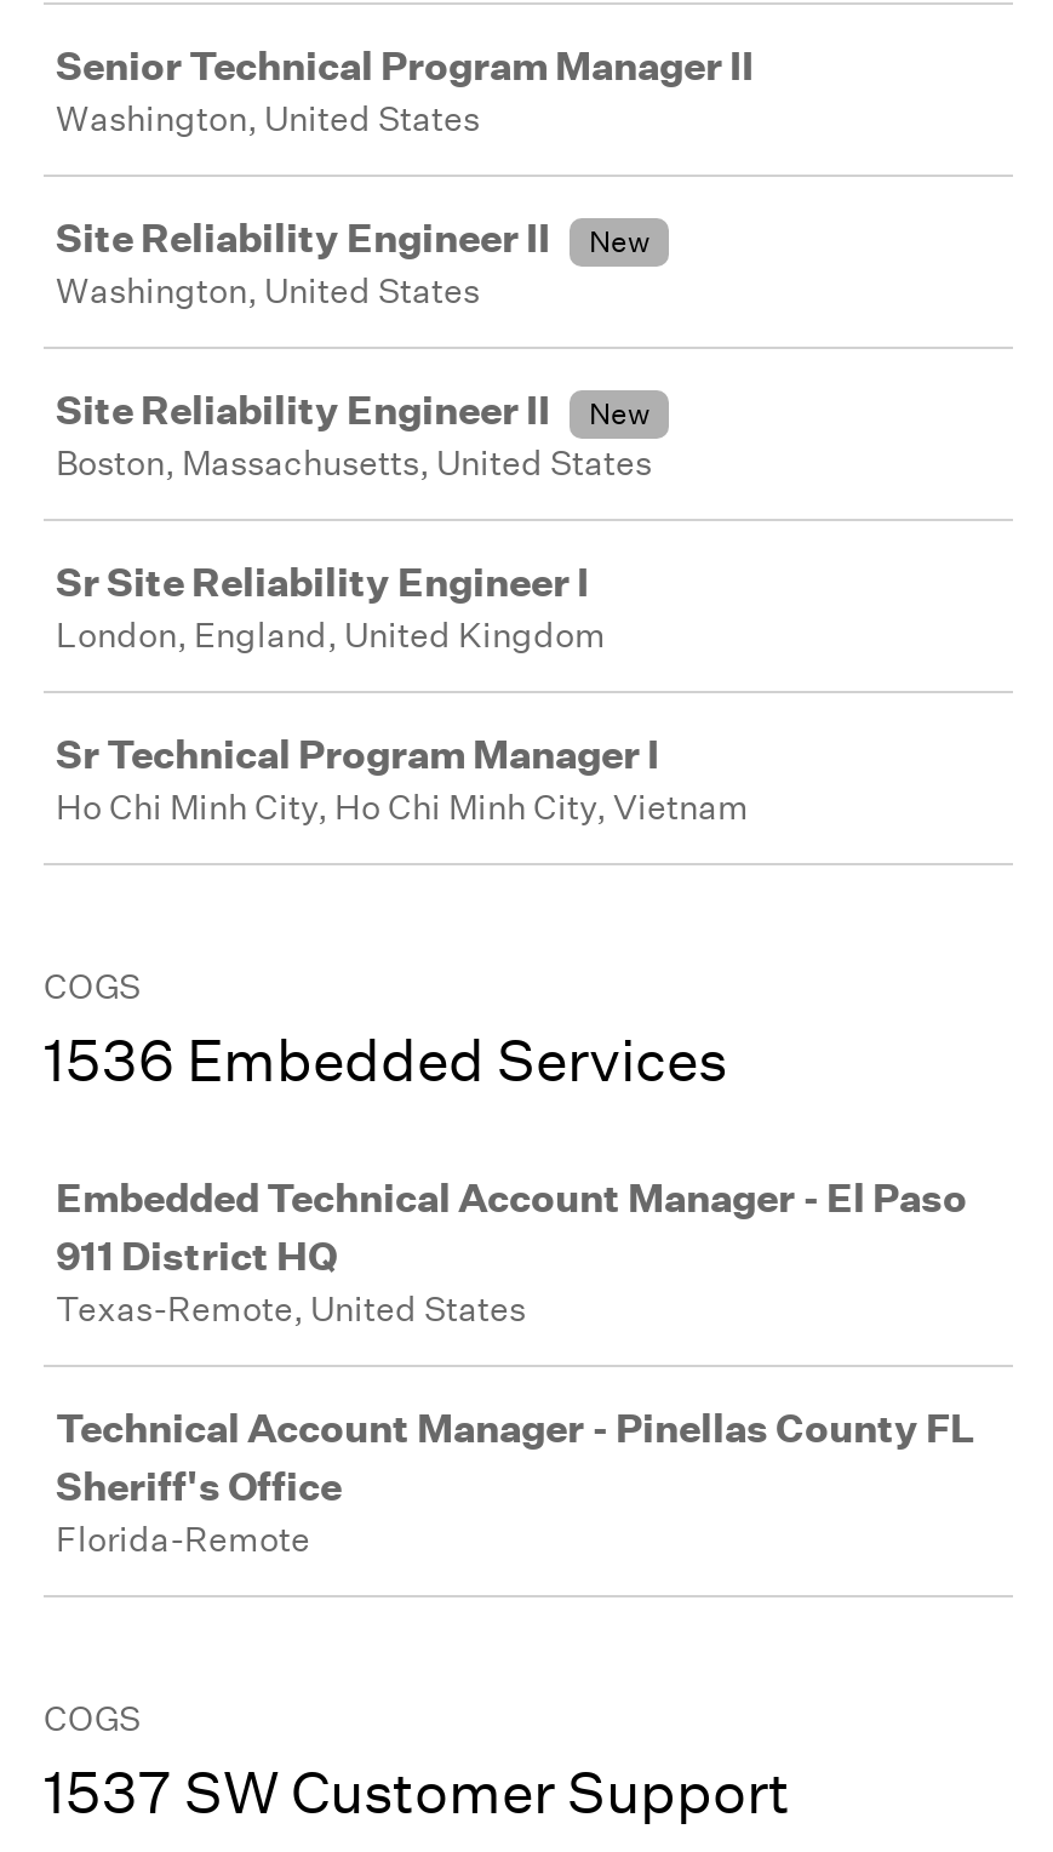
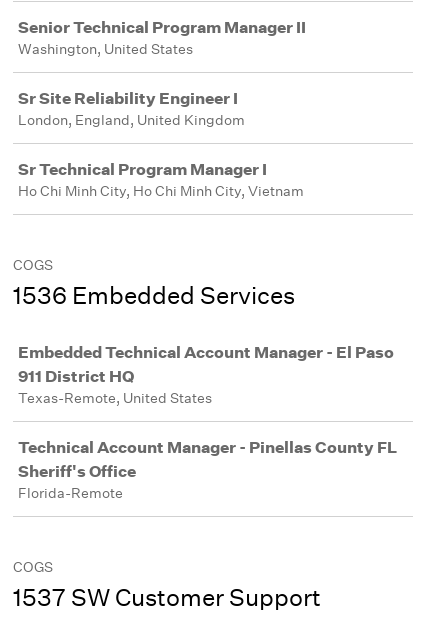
- Site Reliability Engineer II
- New
- Washington, United States
- Site Reliability Engineer II
- New
- Boston, Massachusetts, United States
